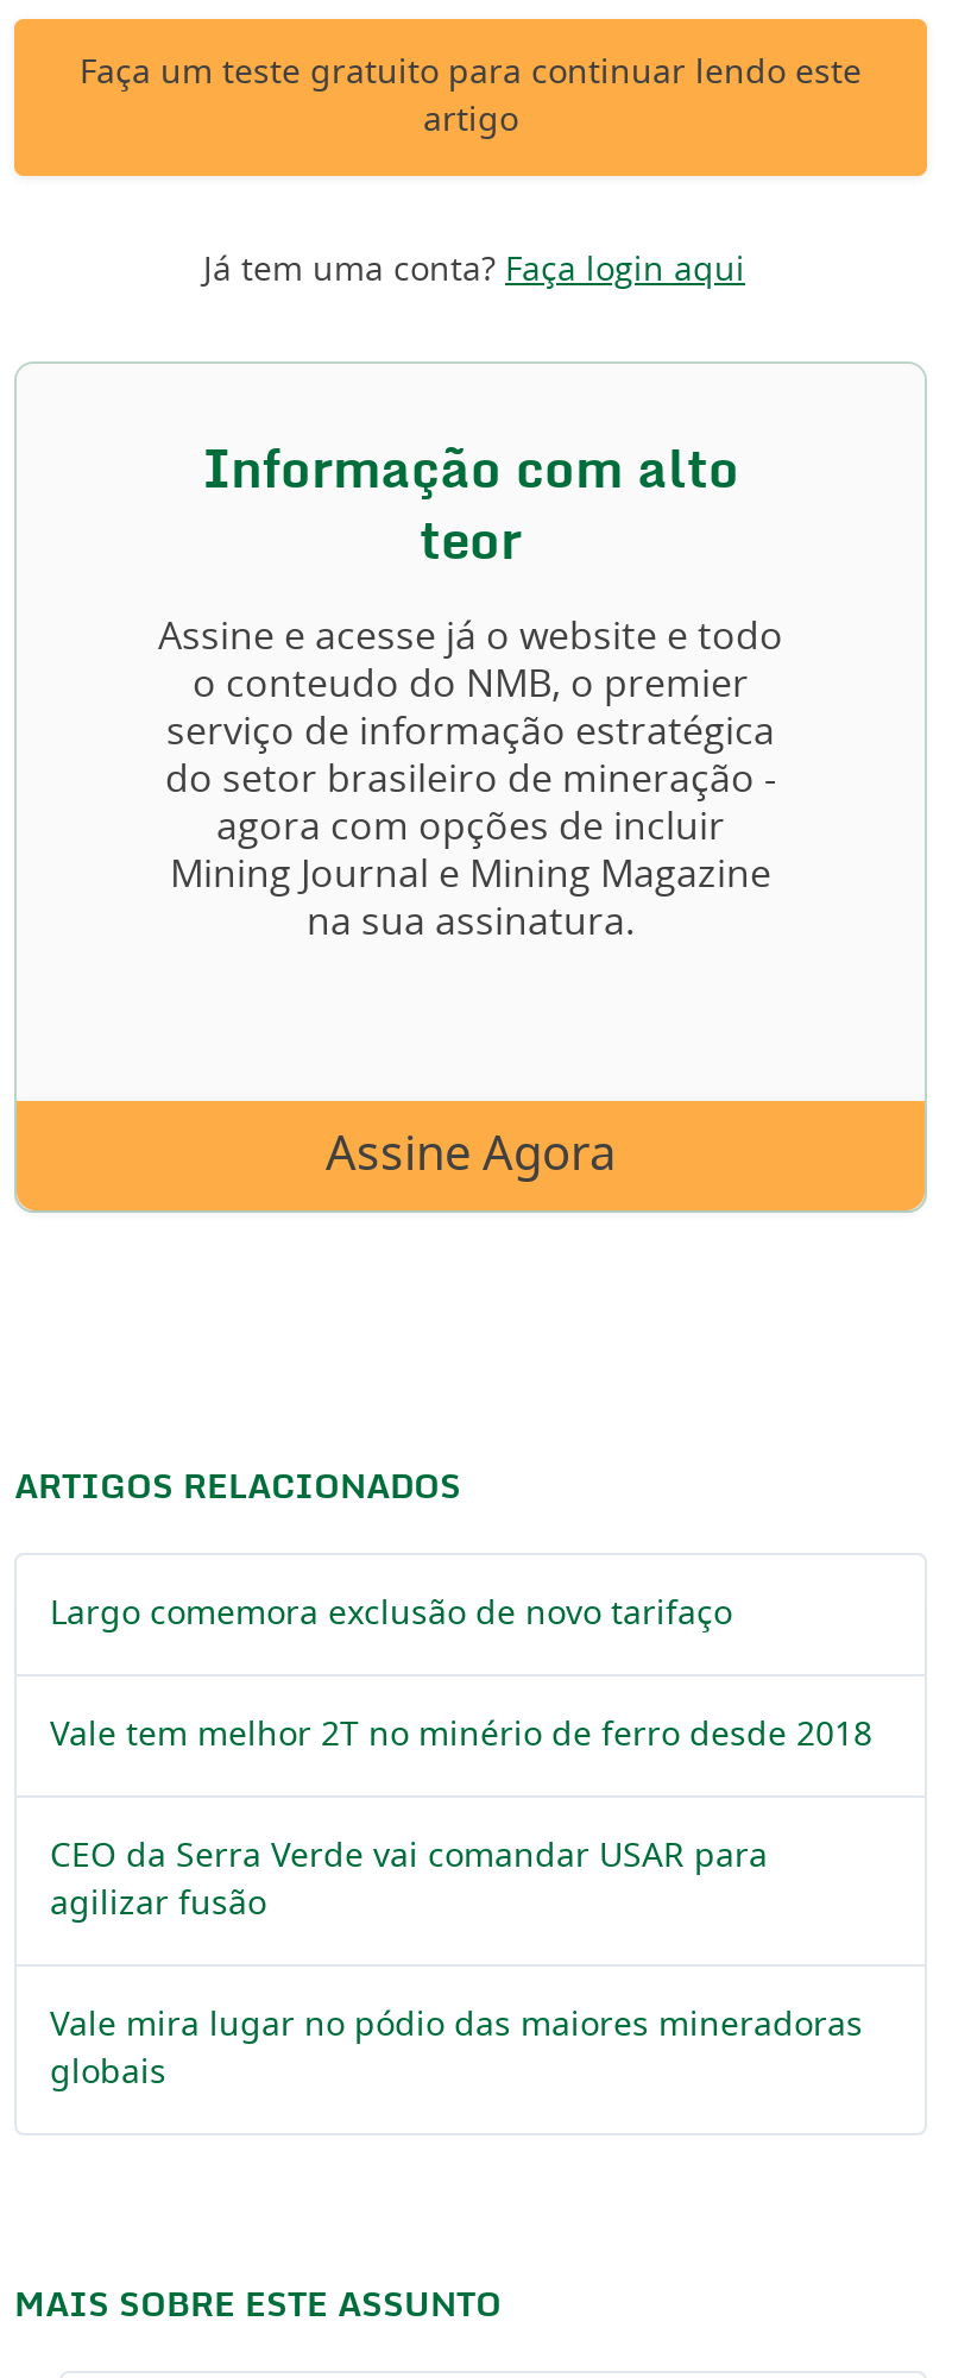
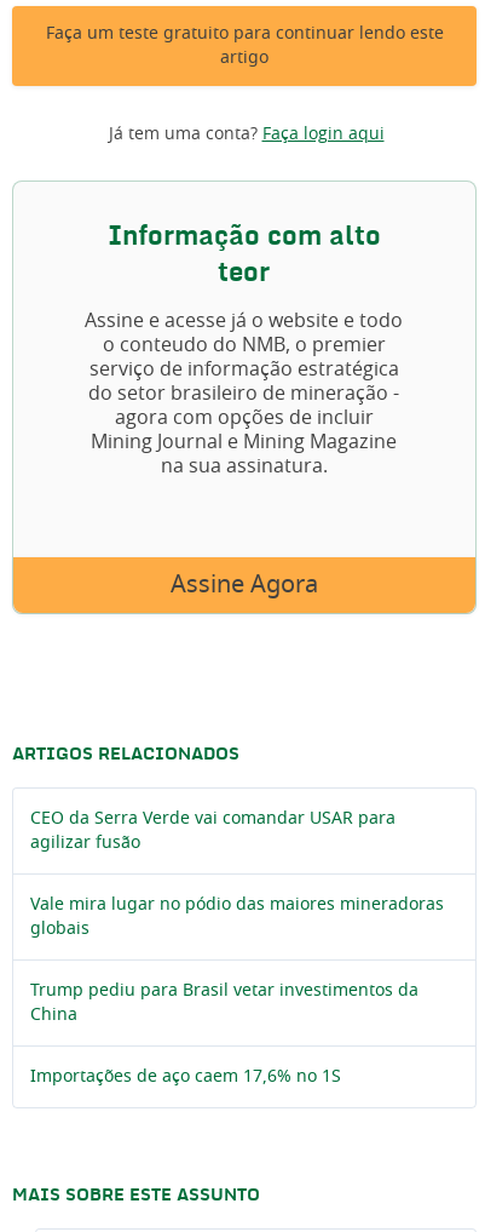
- Largo comemora exclusão de novo tarifaço

- Vale tem melhor 2T no minério de ferro desde 2018

moved up: CEO da Serra Verde vai comandar USAR para | agilizar fusão | Vale mira lugar no pódio das maiores mineradoras | globais

+ Trump pediu para Brasil vetar investimentos da
+ China

+ Importações de aço caem 17,6% no 1S
